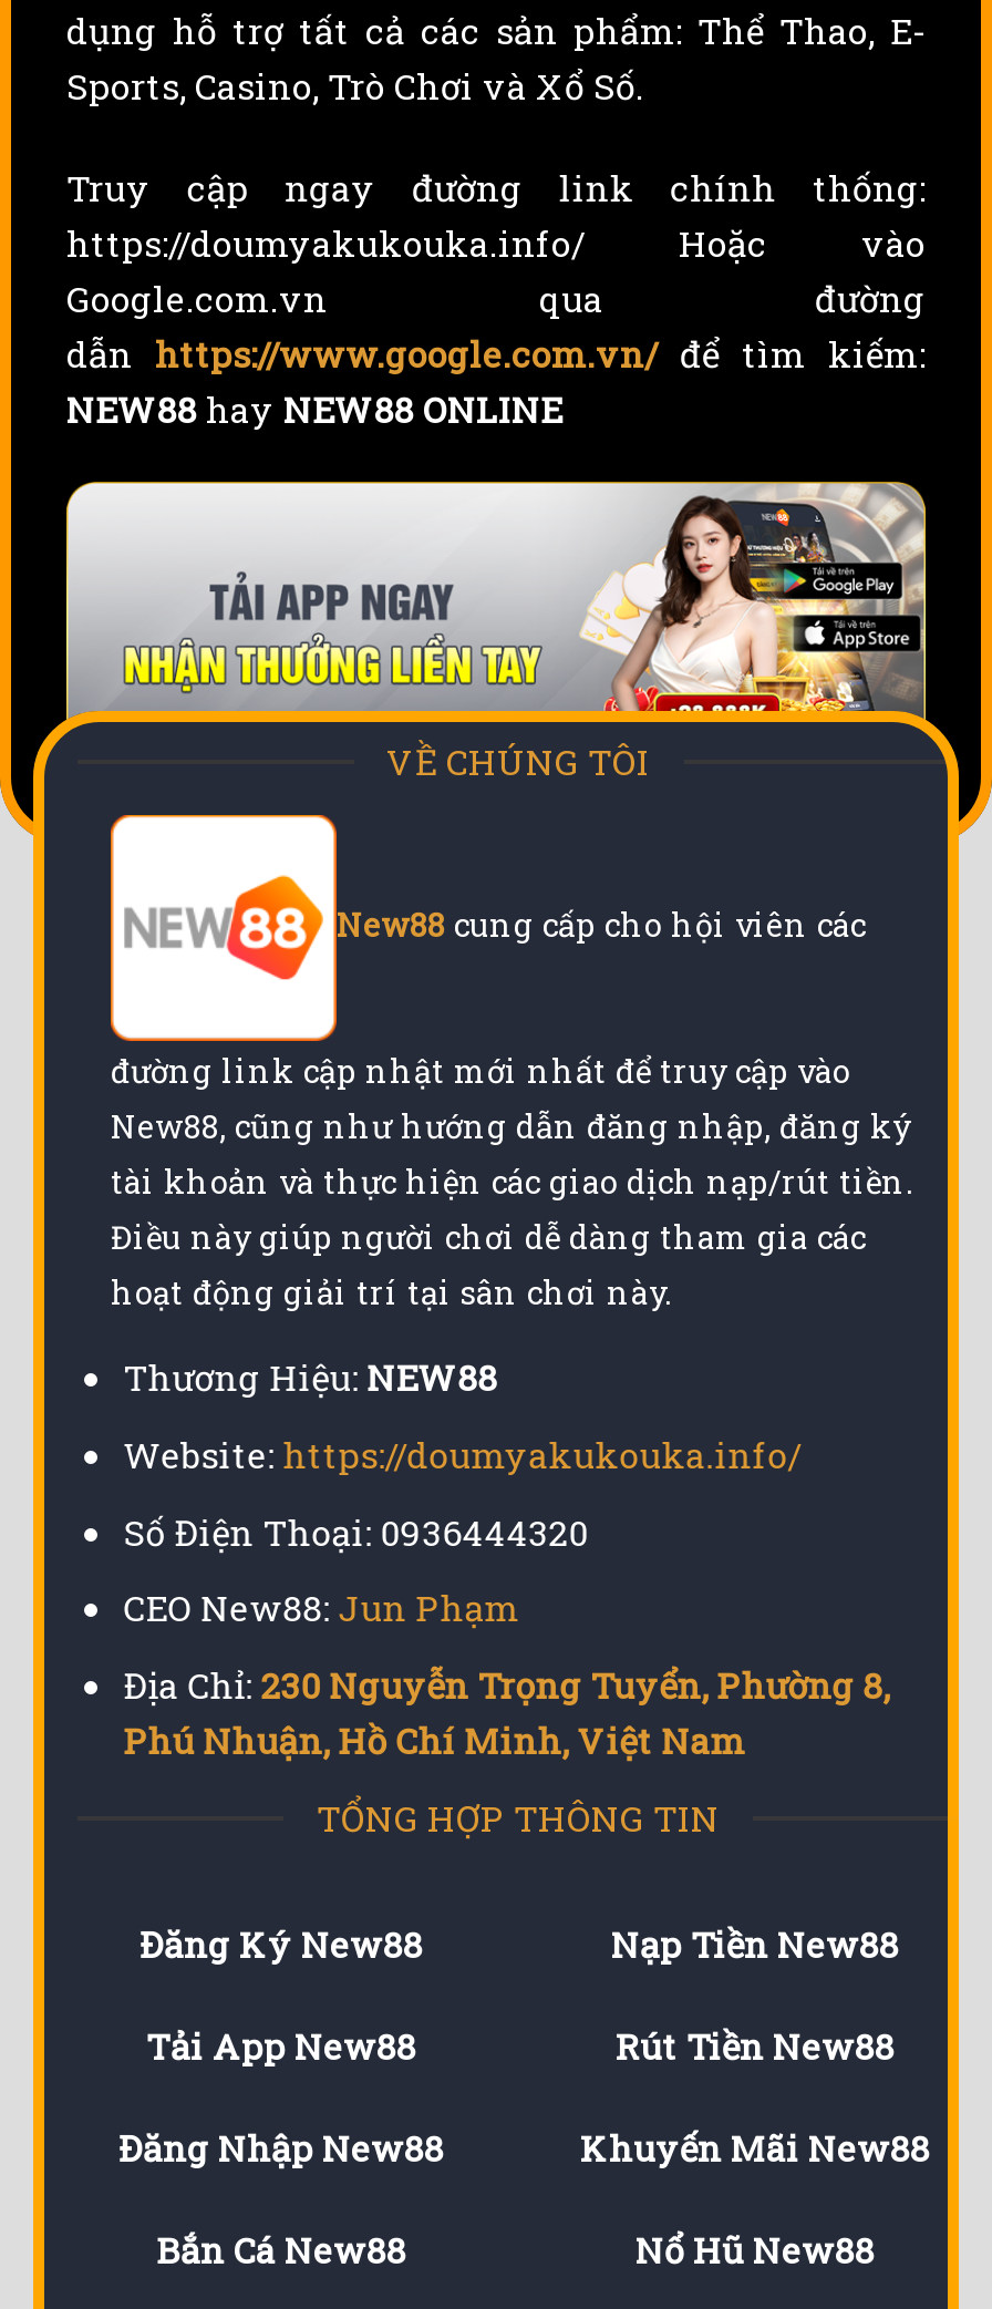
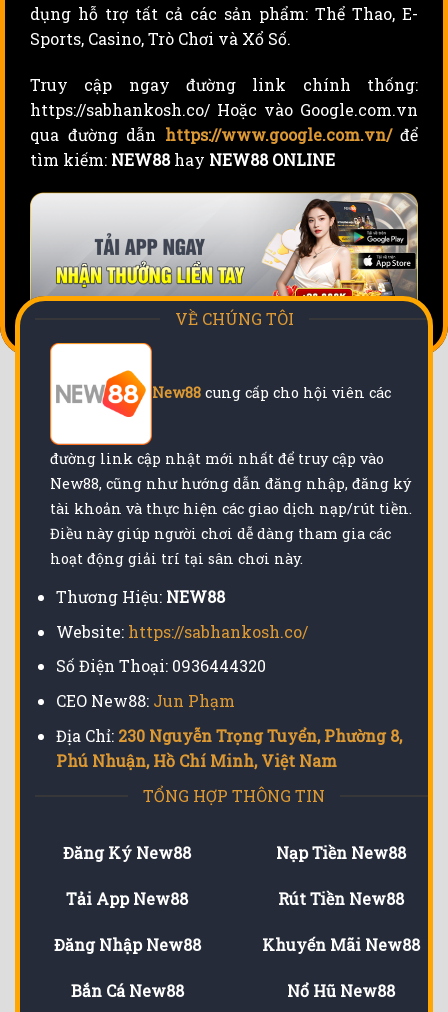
- https://doumyakukouka.info/ Hoặc vào
- Google.com.vn qua đường
- dẫn https://www.google.com.vn/ để tìm kiếm:
- NEW88 hay NEW88 ONLINE
+ https://sabhankosh.co/ Hoặc vào Google.com.vn
+ qua đường dẫn https://www.google.com.vn/ để
+ tìm kiếm: NEW88 hay NEW88 ONLINE

- Website: https://doumyakukouka.info/
+ Website: https://sabhankosh.co/
